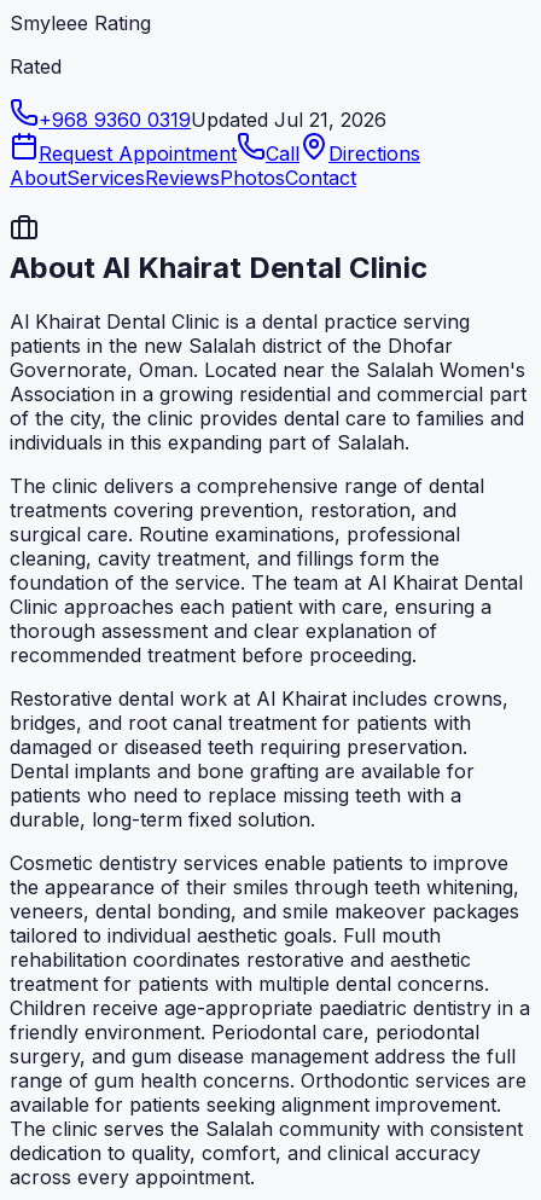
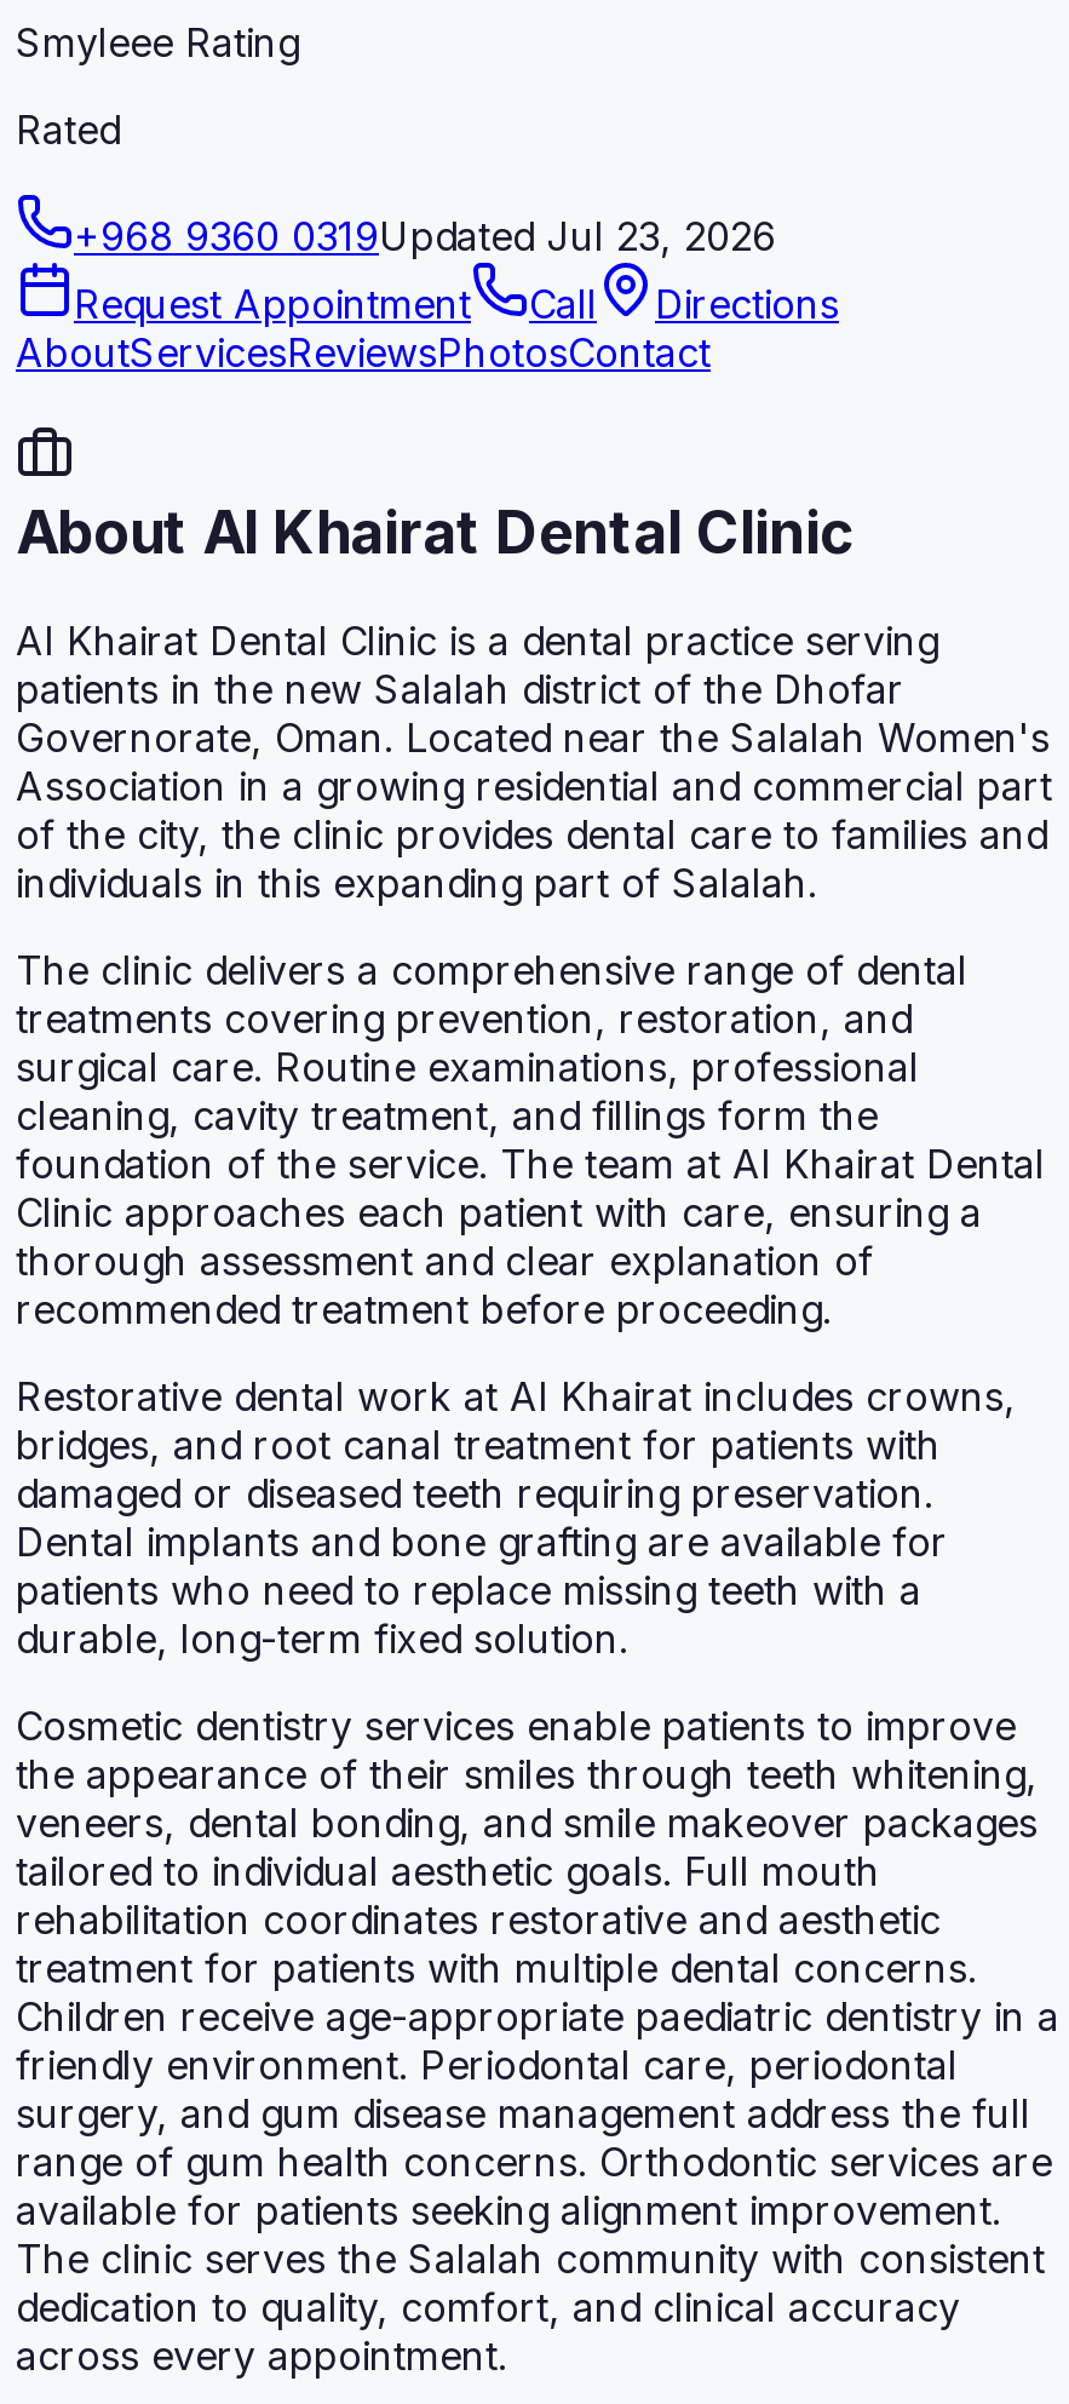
- +968 9360 0319Updated Jul 21, 2026
+ +968 9360 0319Updated Jul 23, 2026
